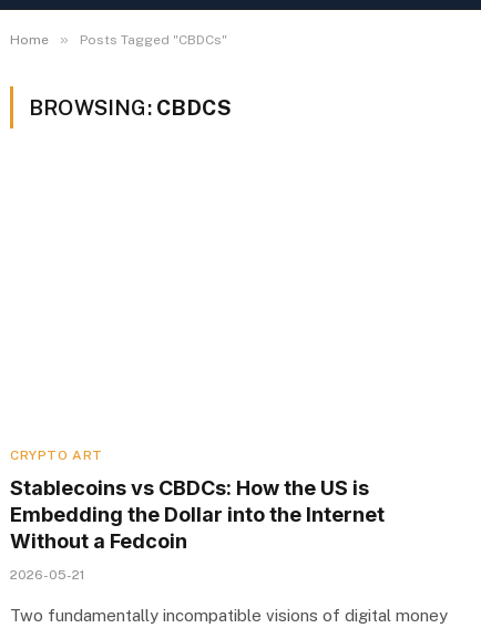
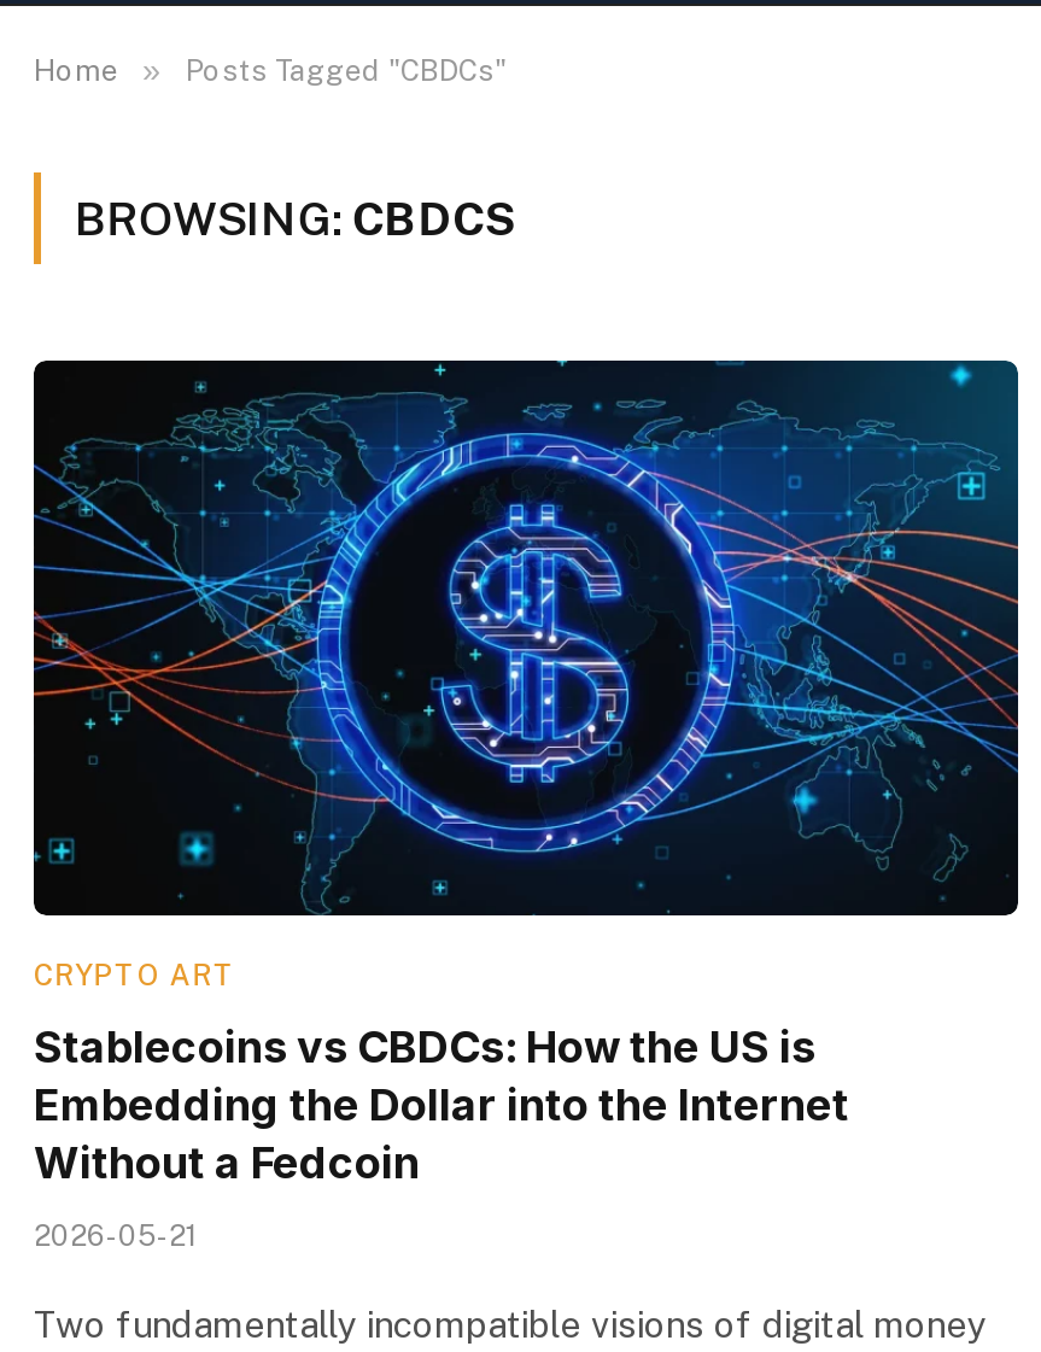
+ [image]
